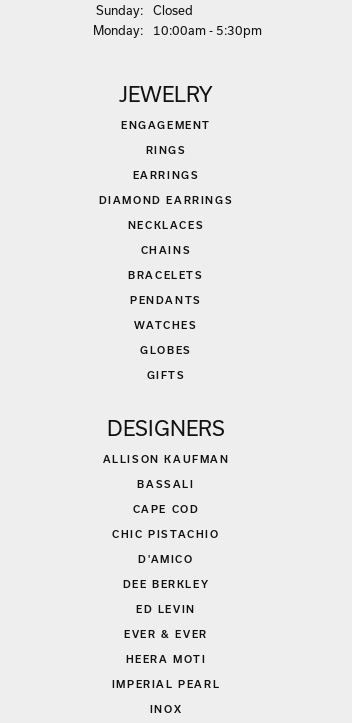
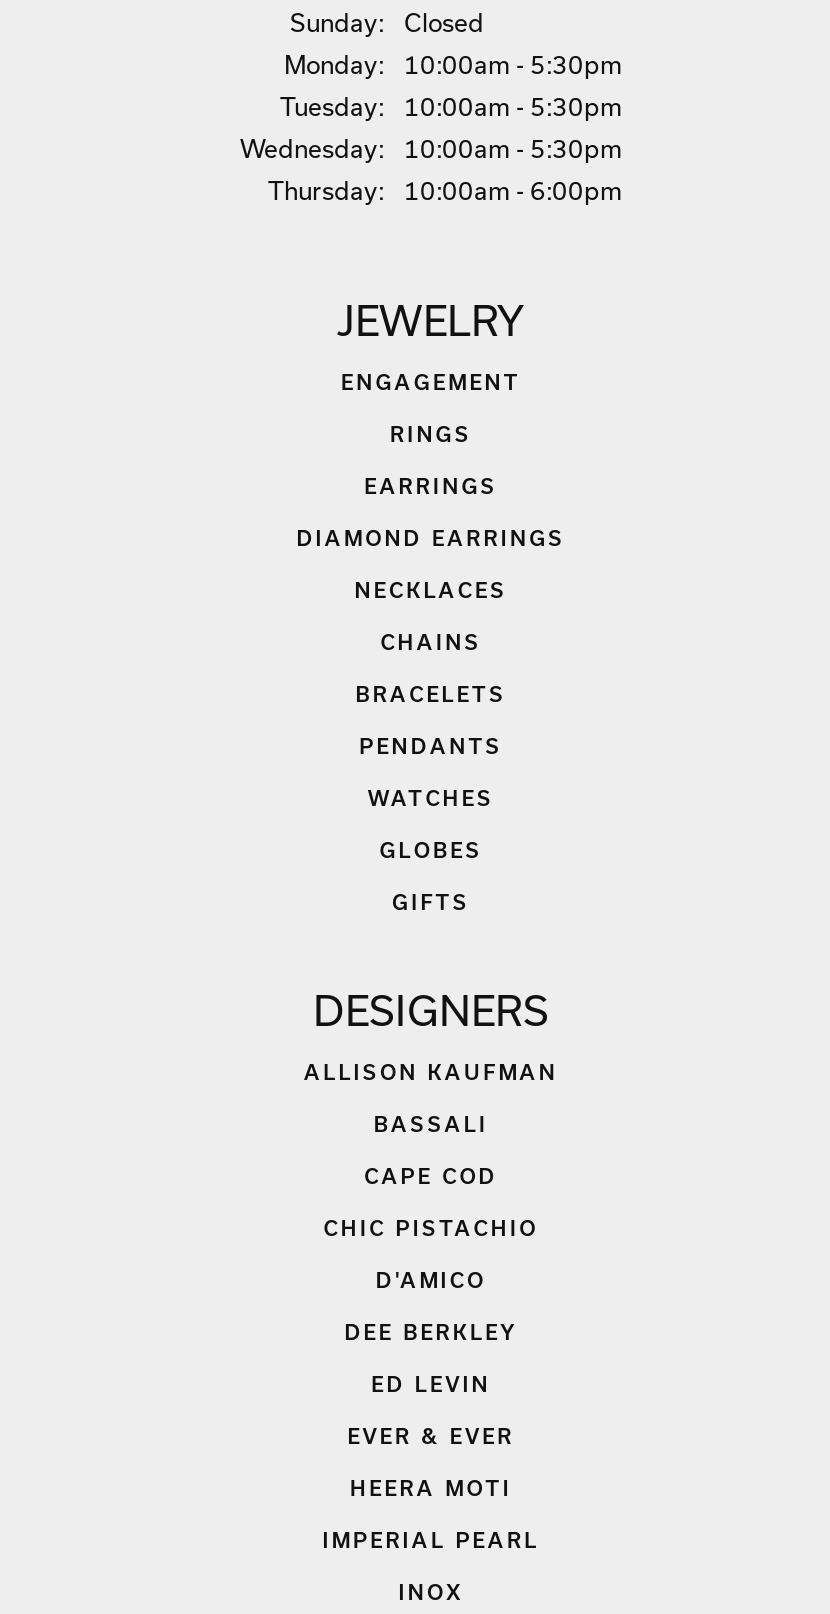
+ Tuesday:
+ 10:00am - 5:30pm
+ Wednesday:
+ 10:00am - 5:30pm
+ Thu rsday:
+ 10:00am - 6:00pm
